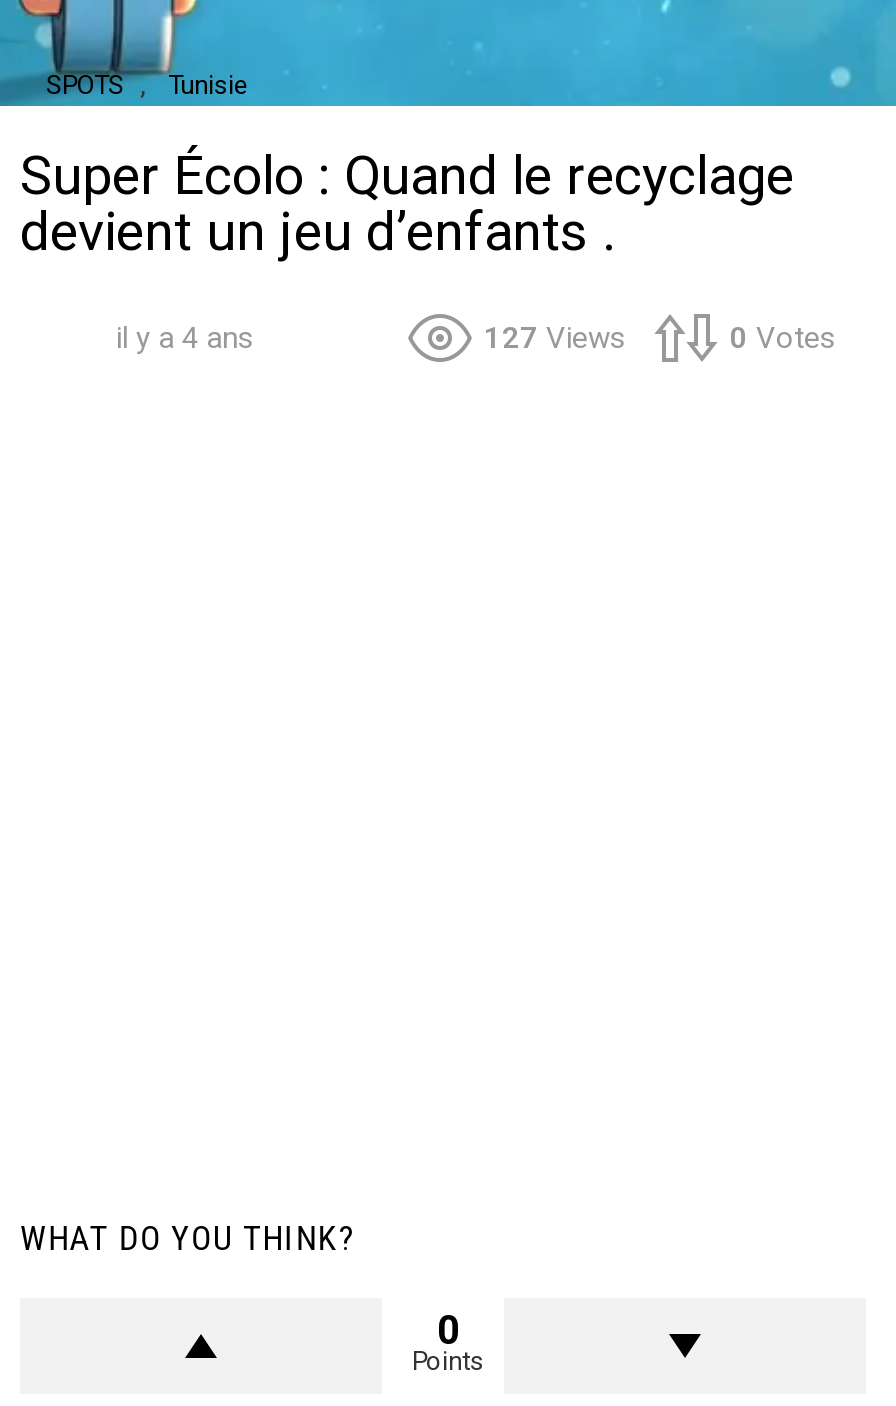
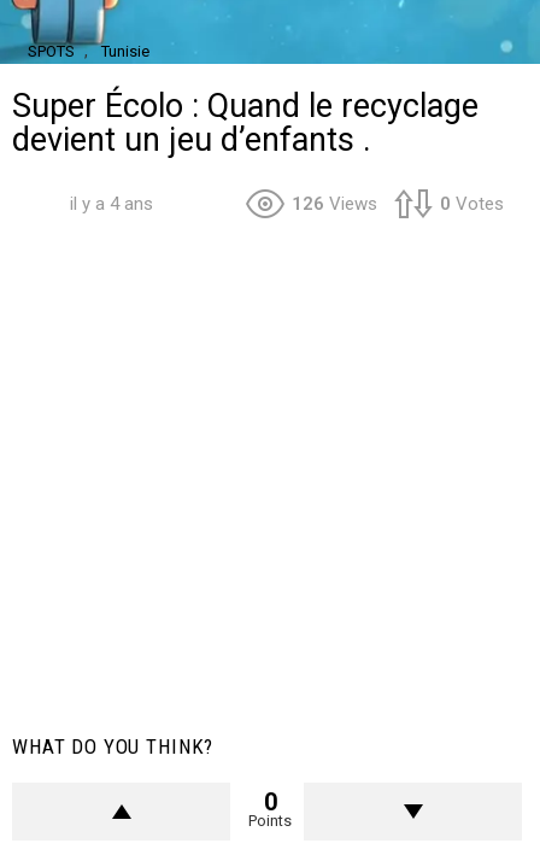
- 127 Views
+ 126 Views
